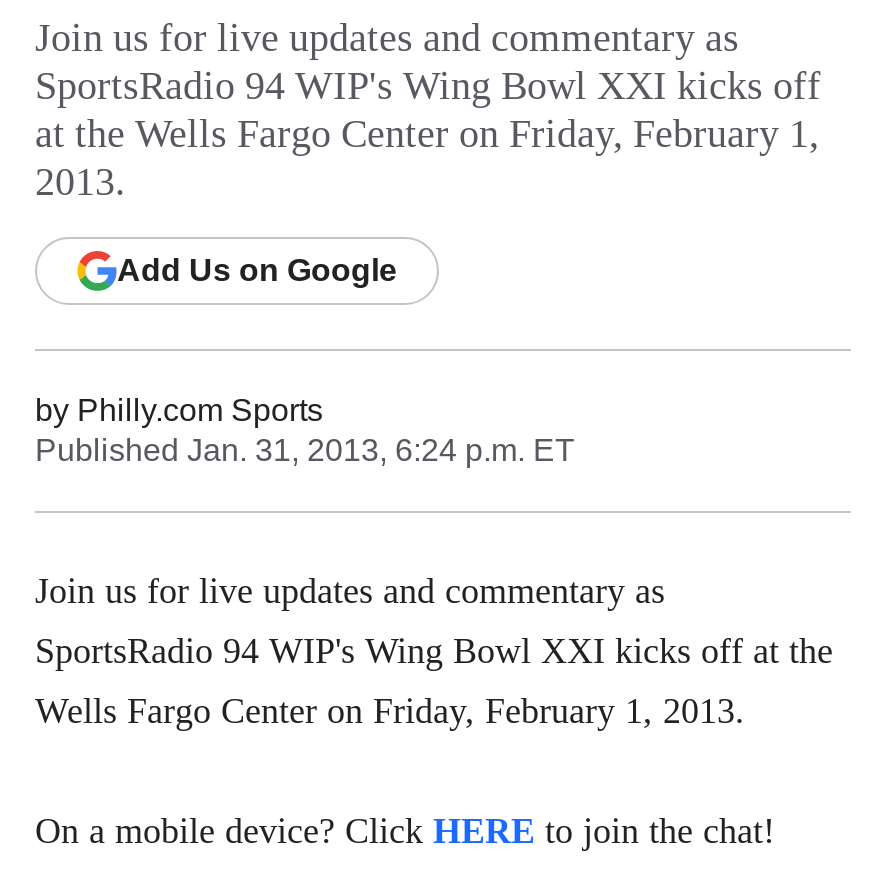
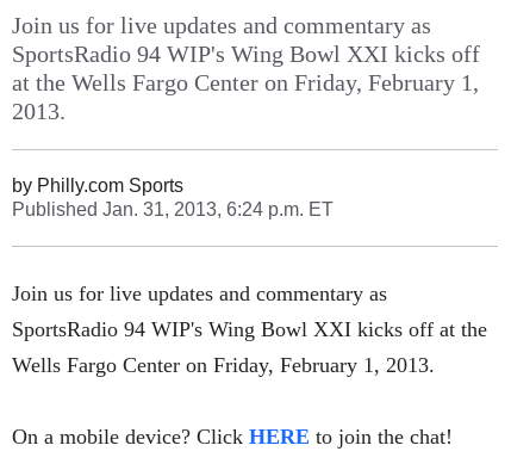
- Add Us on Google
